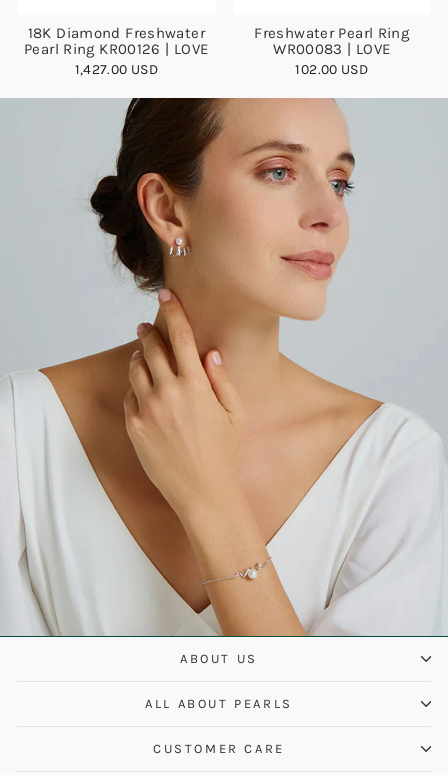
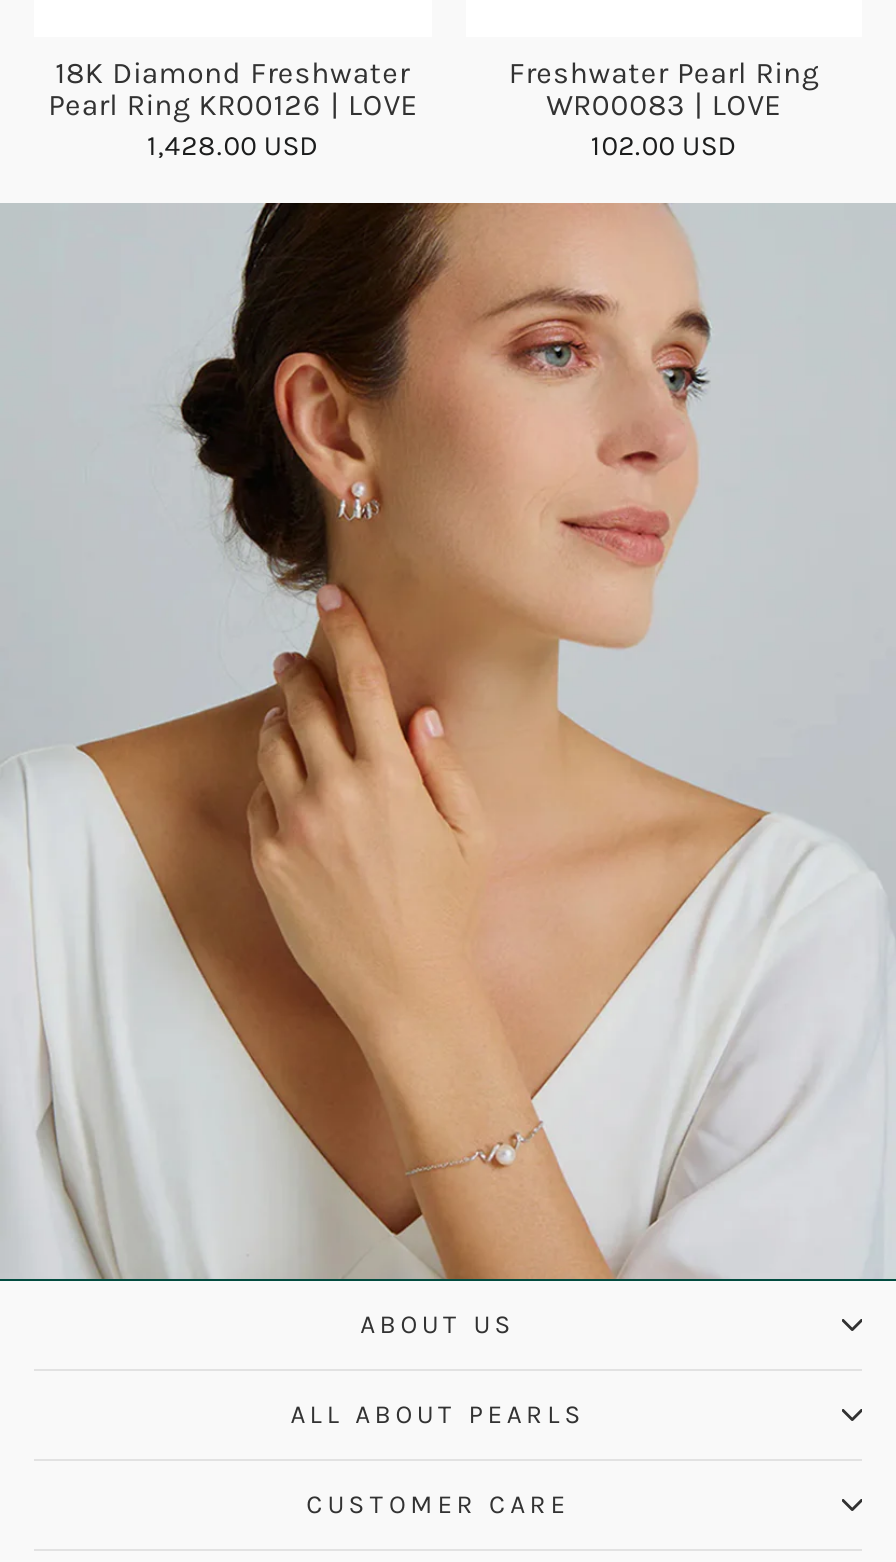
- 1,427.00 USD
+ 1,428.00 USD
